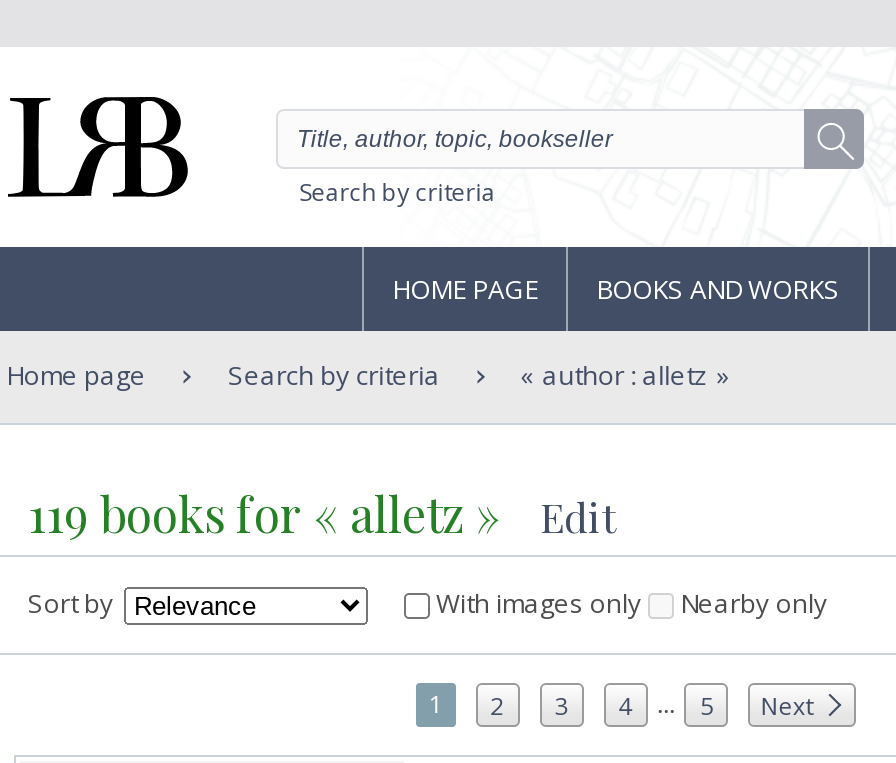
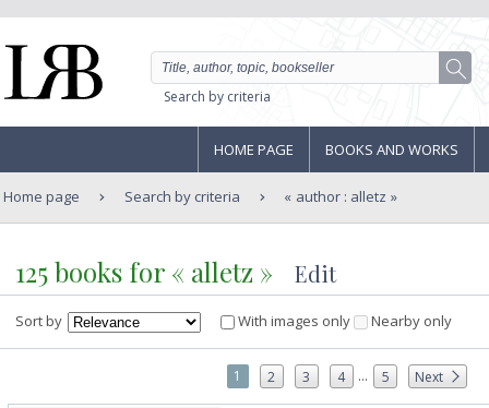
- 119 books for « alletz »
+ 125 books for « alletz »
